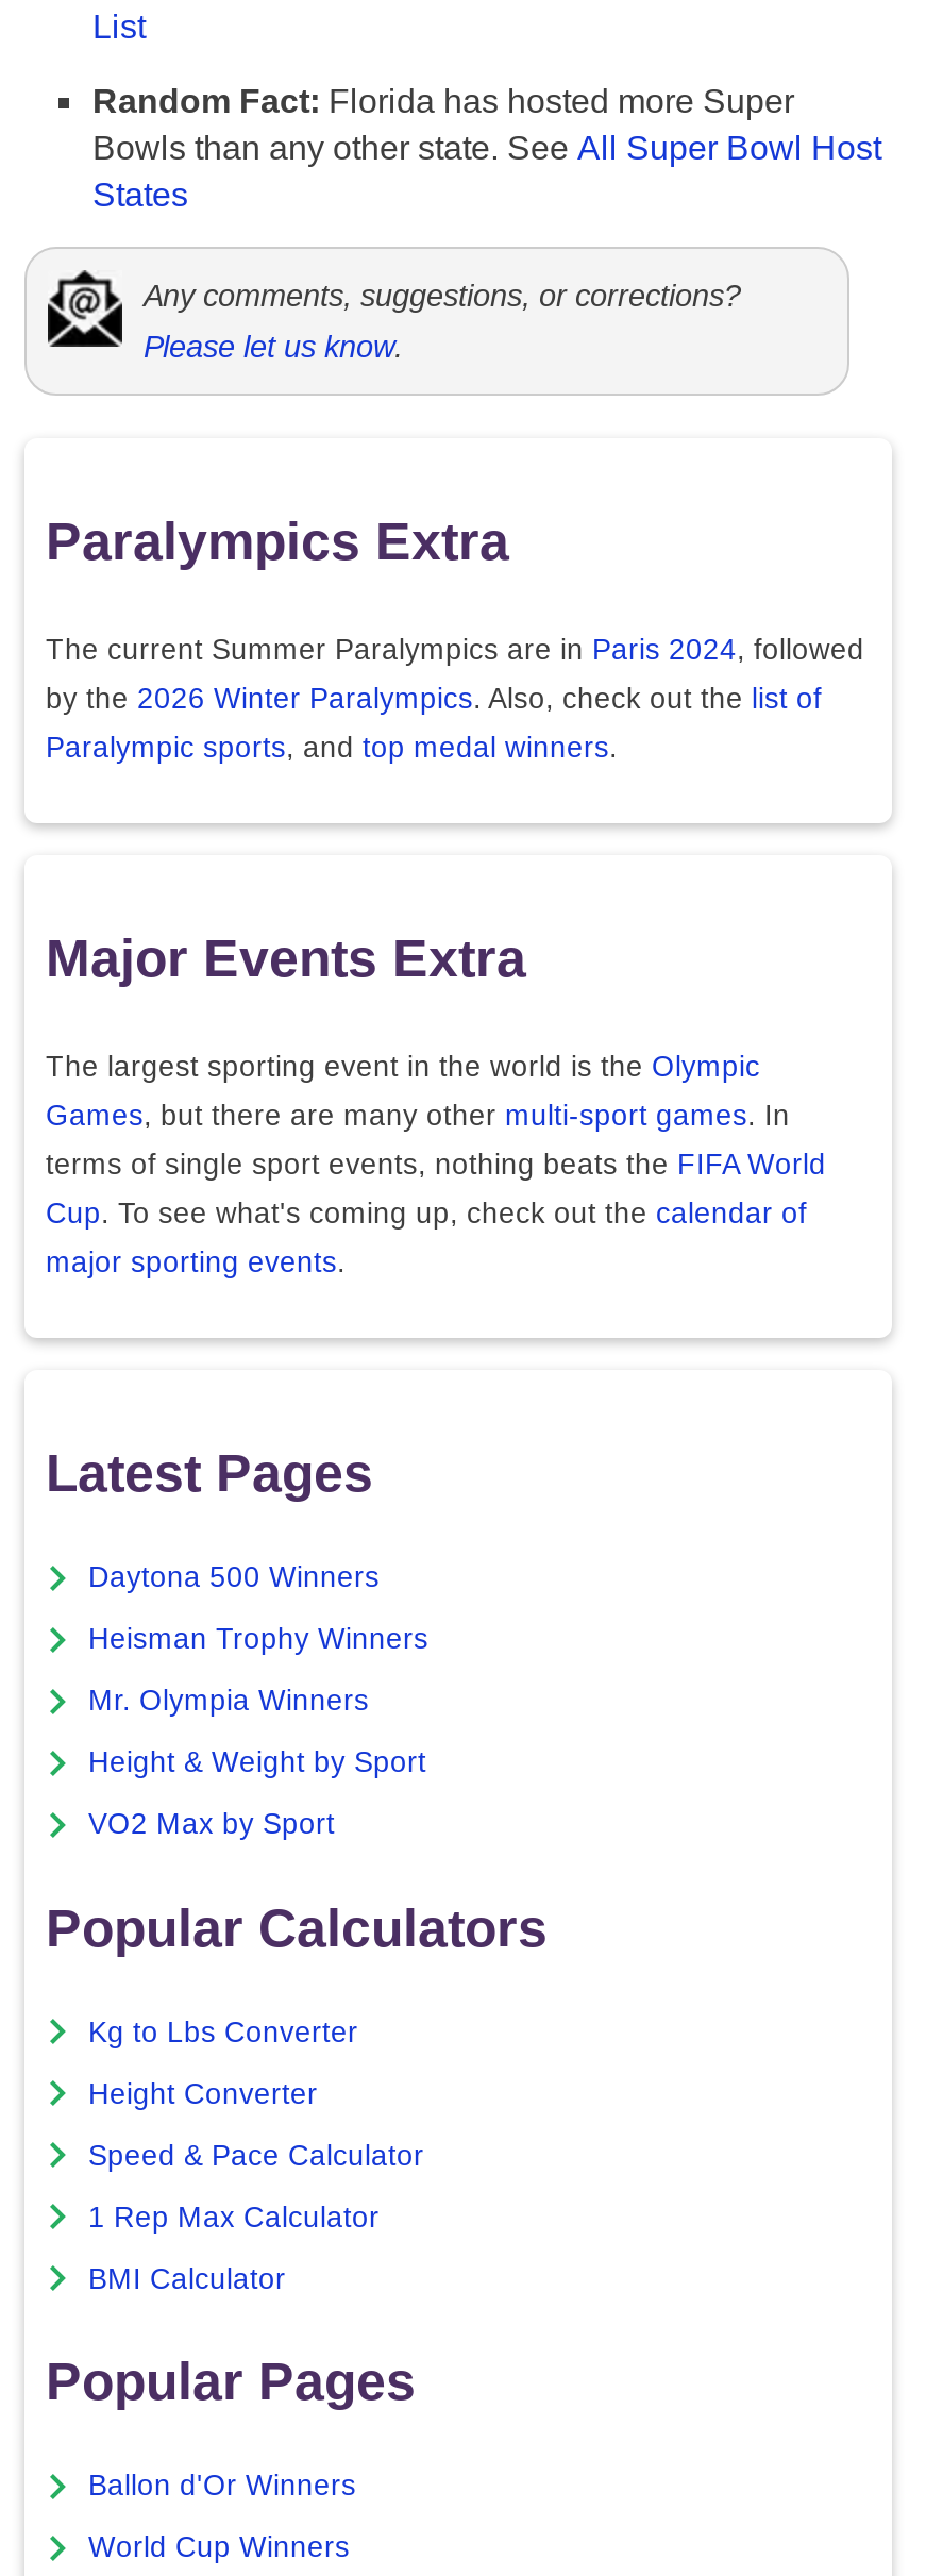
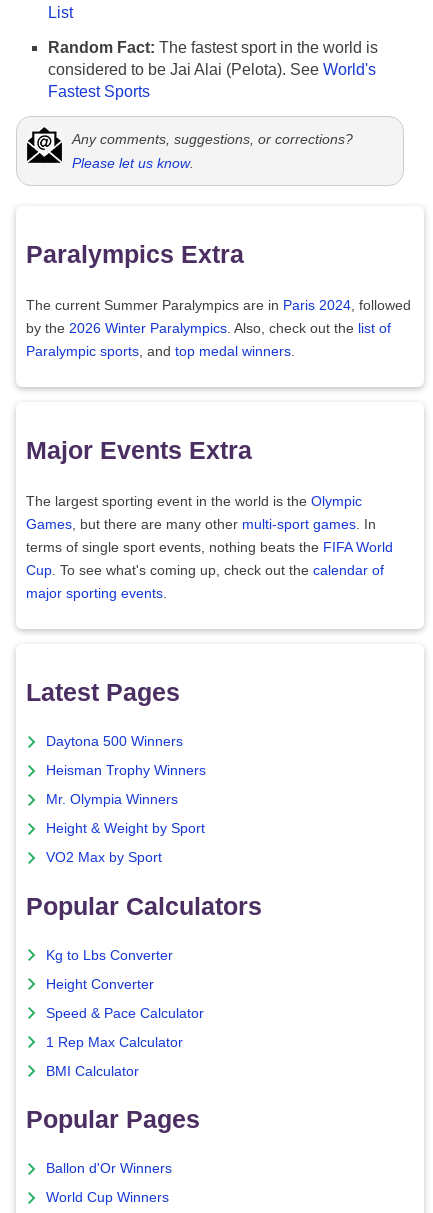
- Random Fact: Florida has hosted more Super
- Bowls than any other state. See All Super Bowl Host
- States
+ Random Fact: The fastest sport in the world is
+ considered to be Jai Alai (Pelota). See World's
+ Fastest Sports
